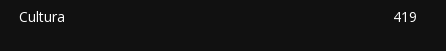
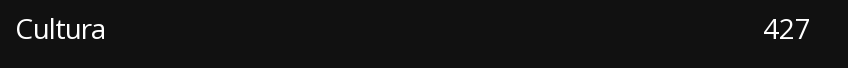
- 419
+ 427
